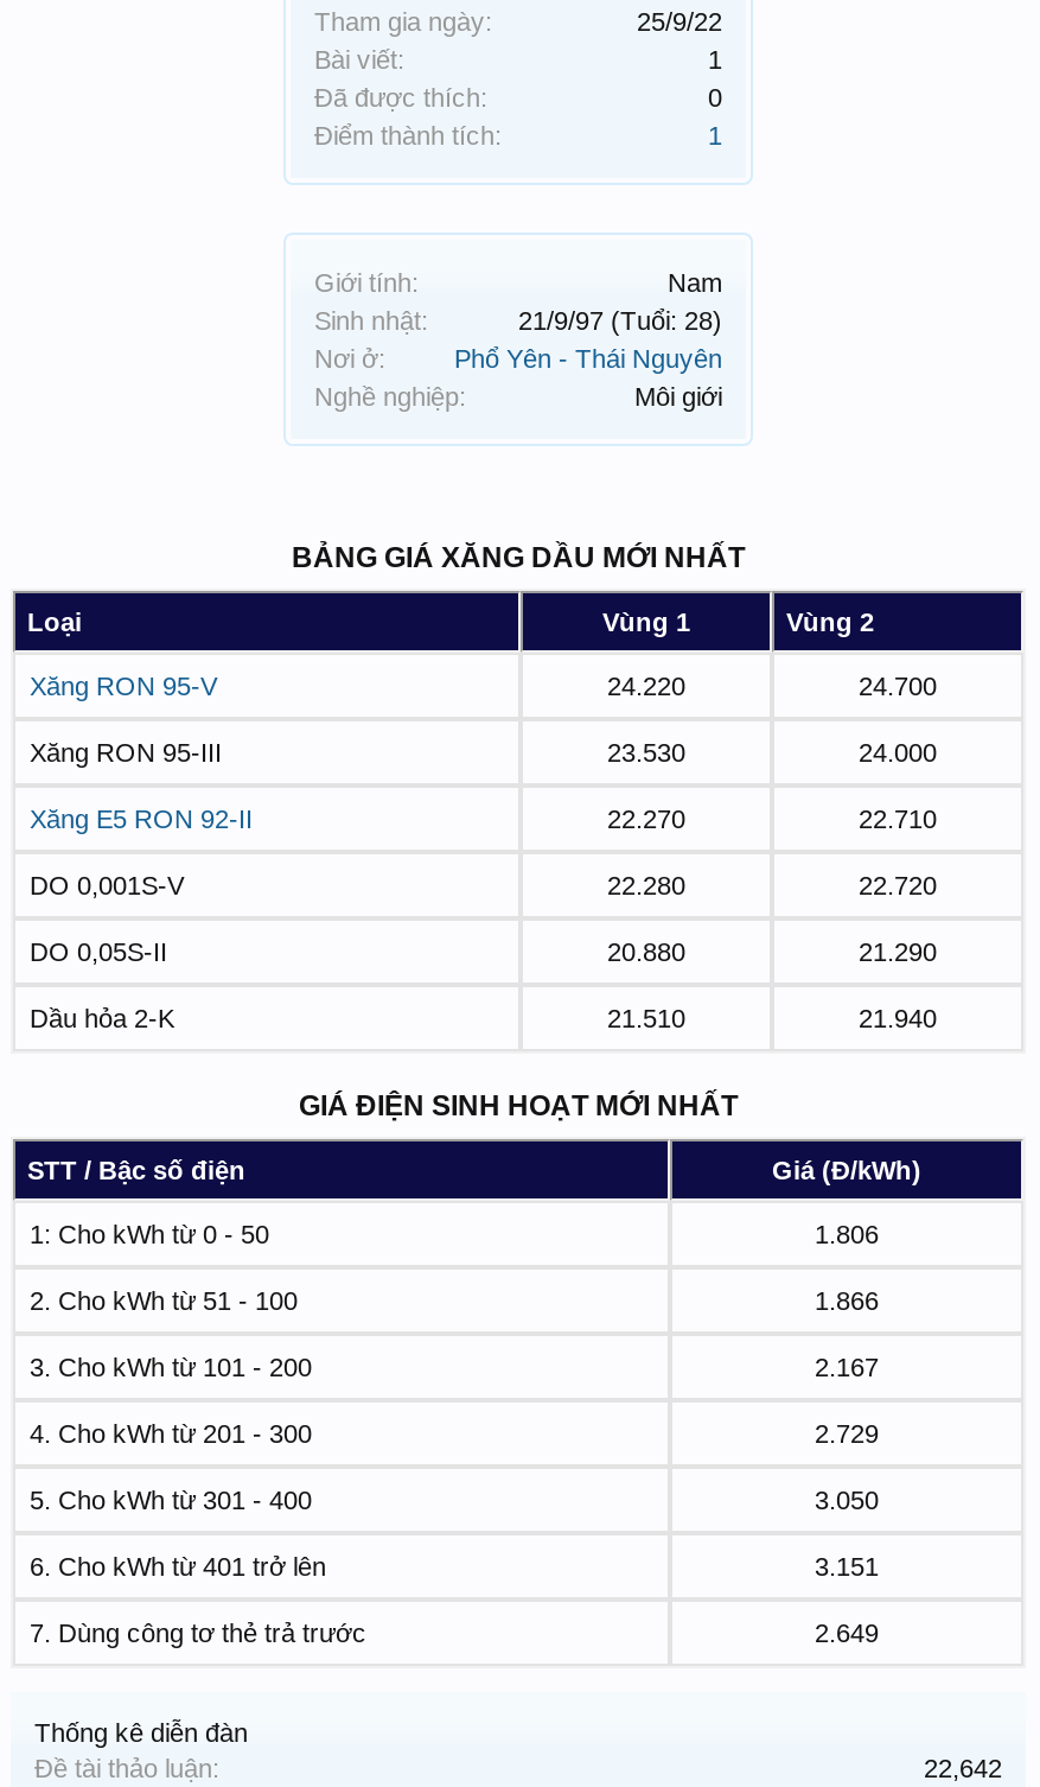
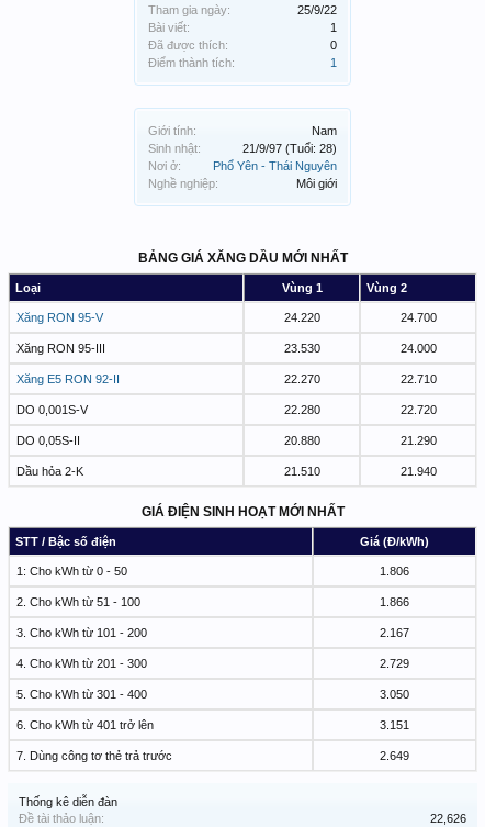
- 22,642
+ 22,626
